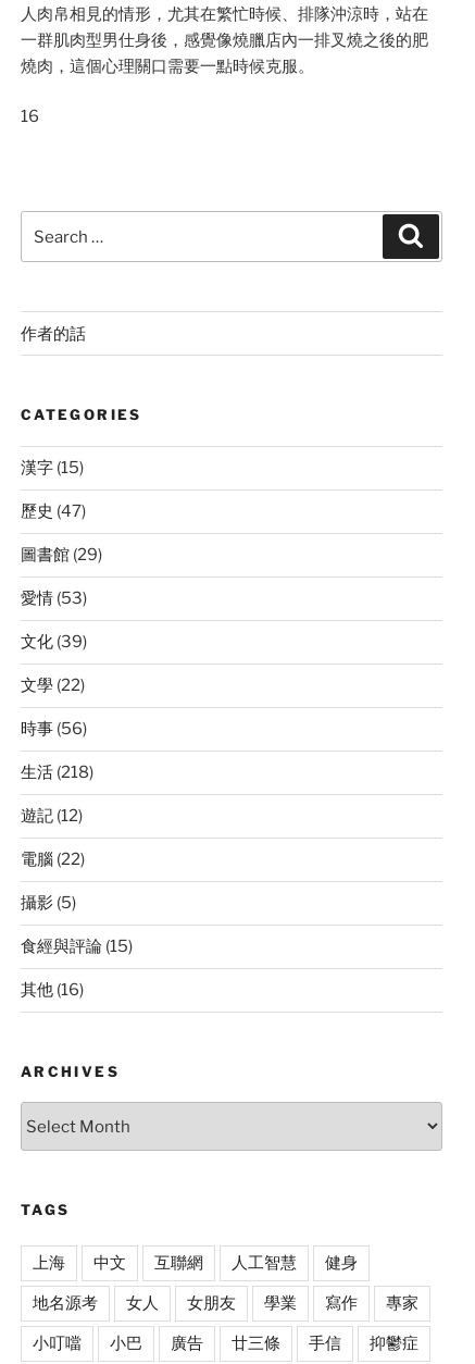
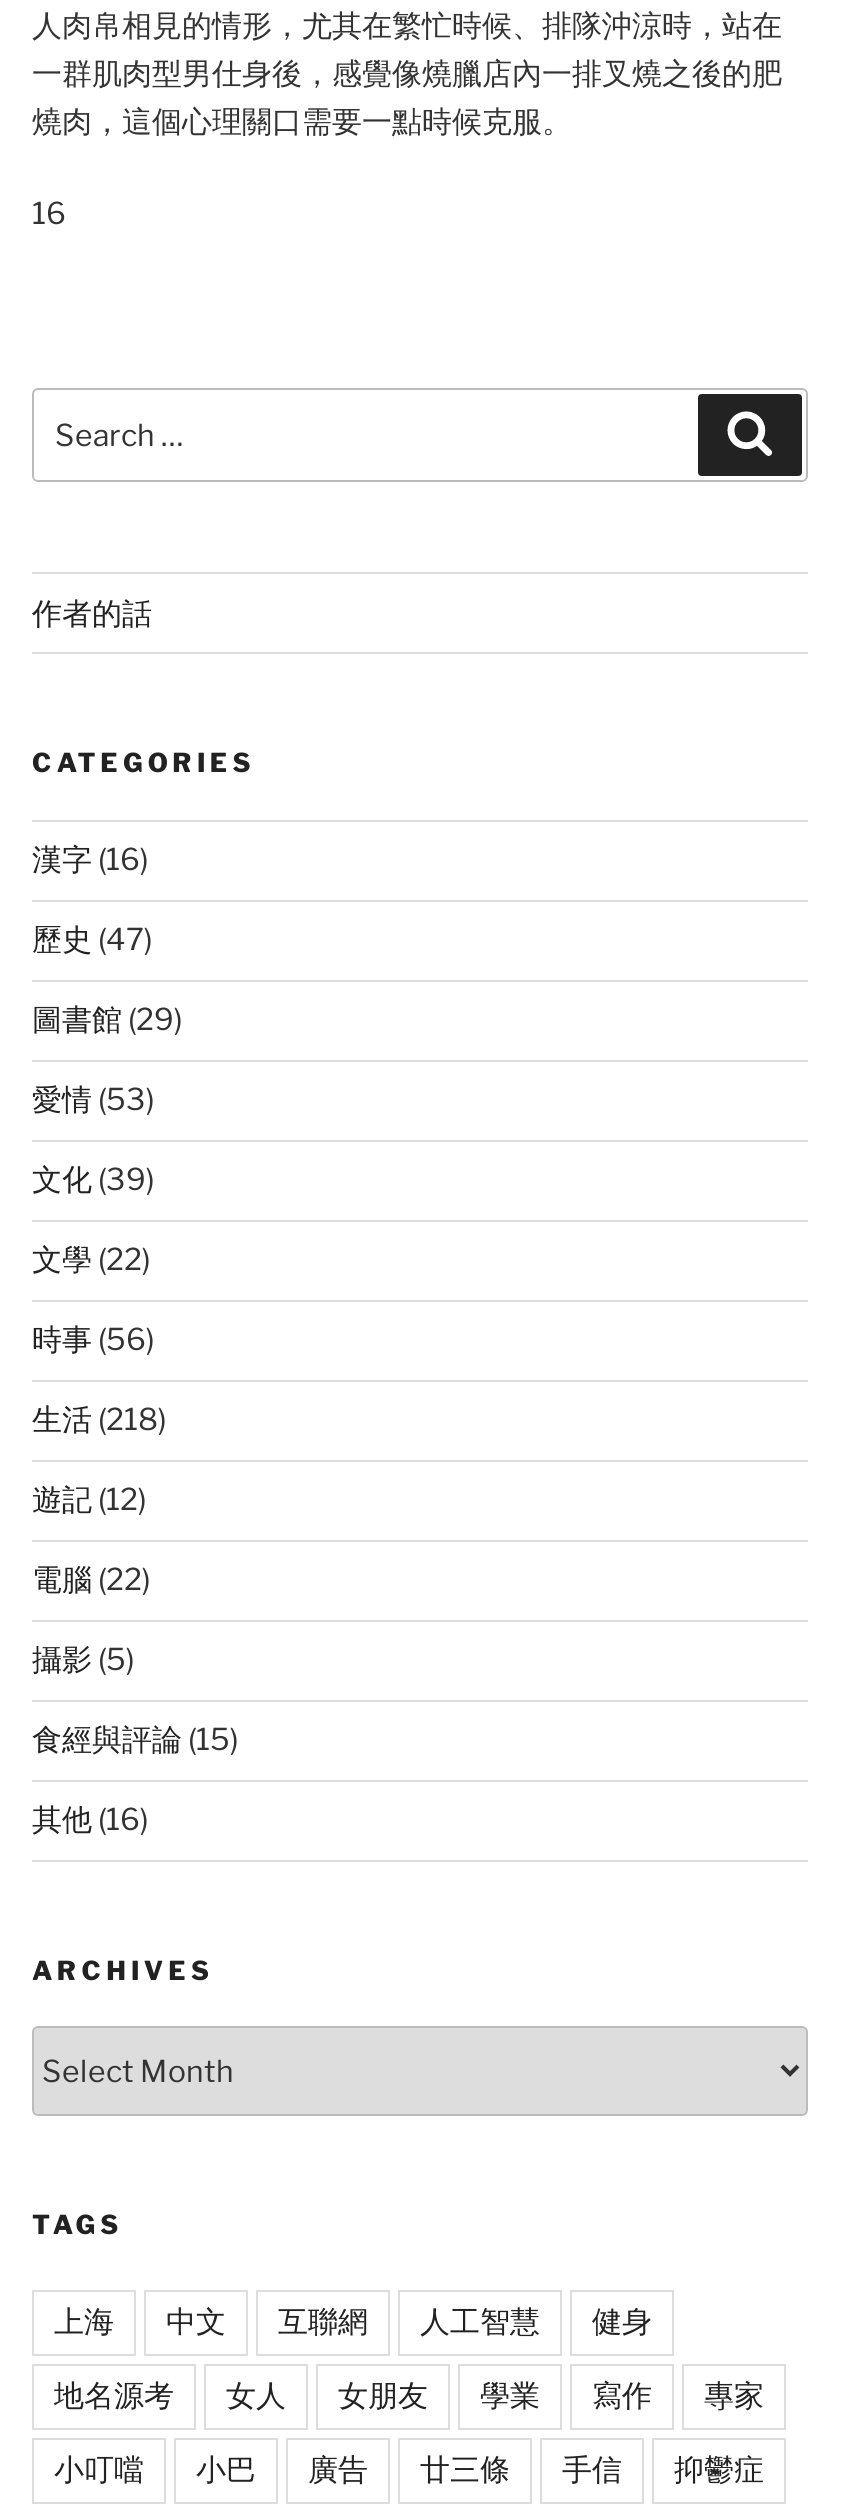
- 漢字(15)
+ 漢字(16)
